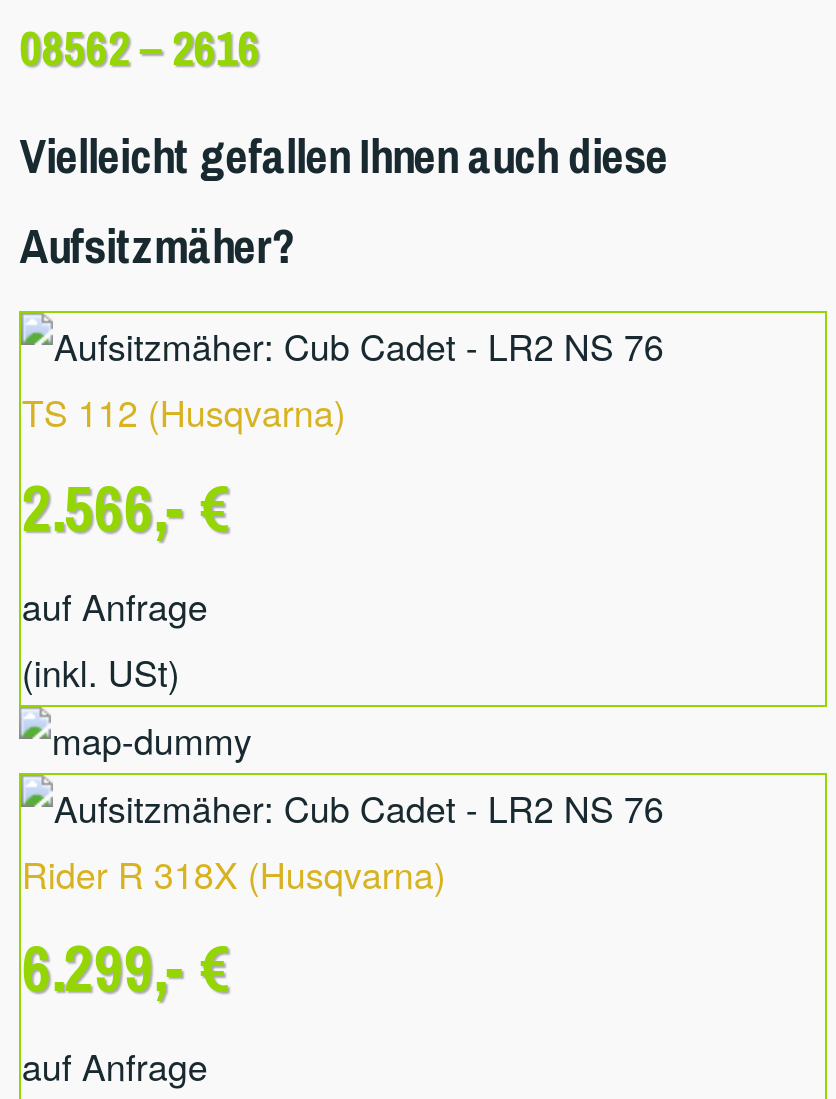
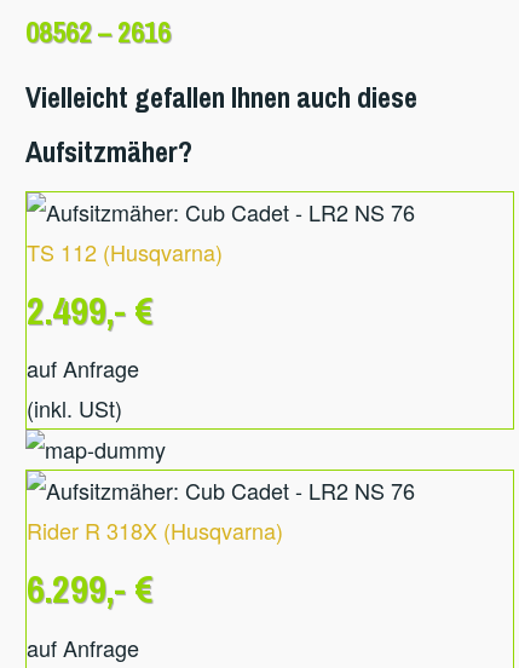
- 2.566,- €
+ 2.499,- €
